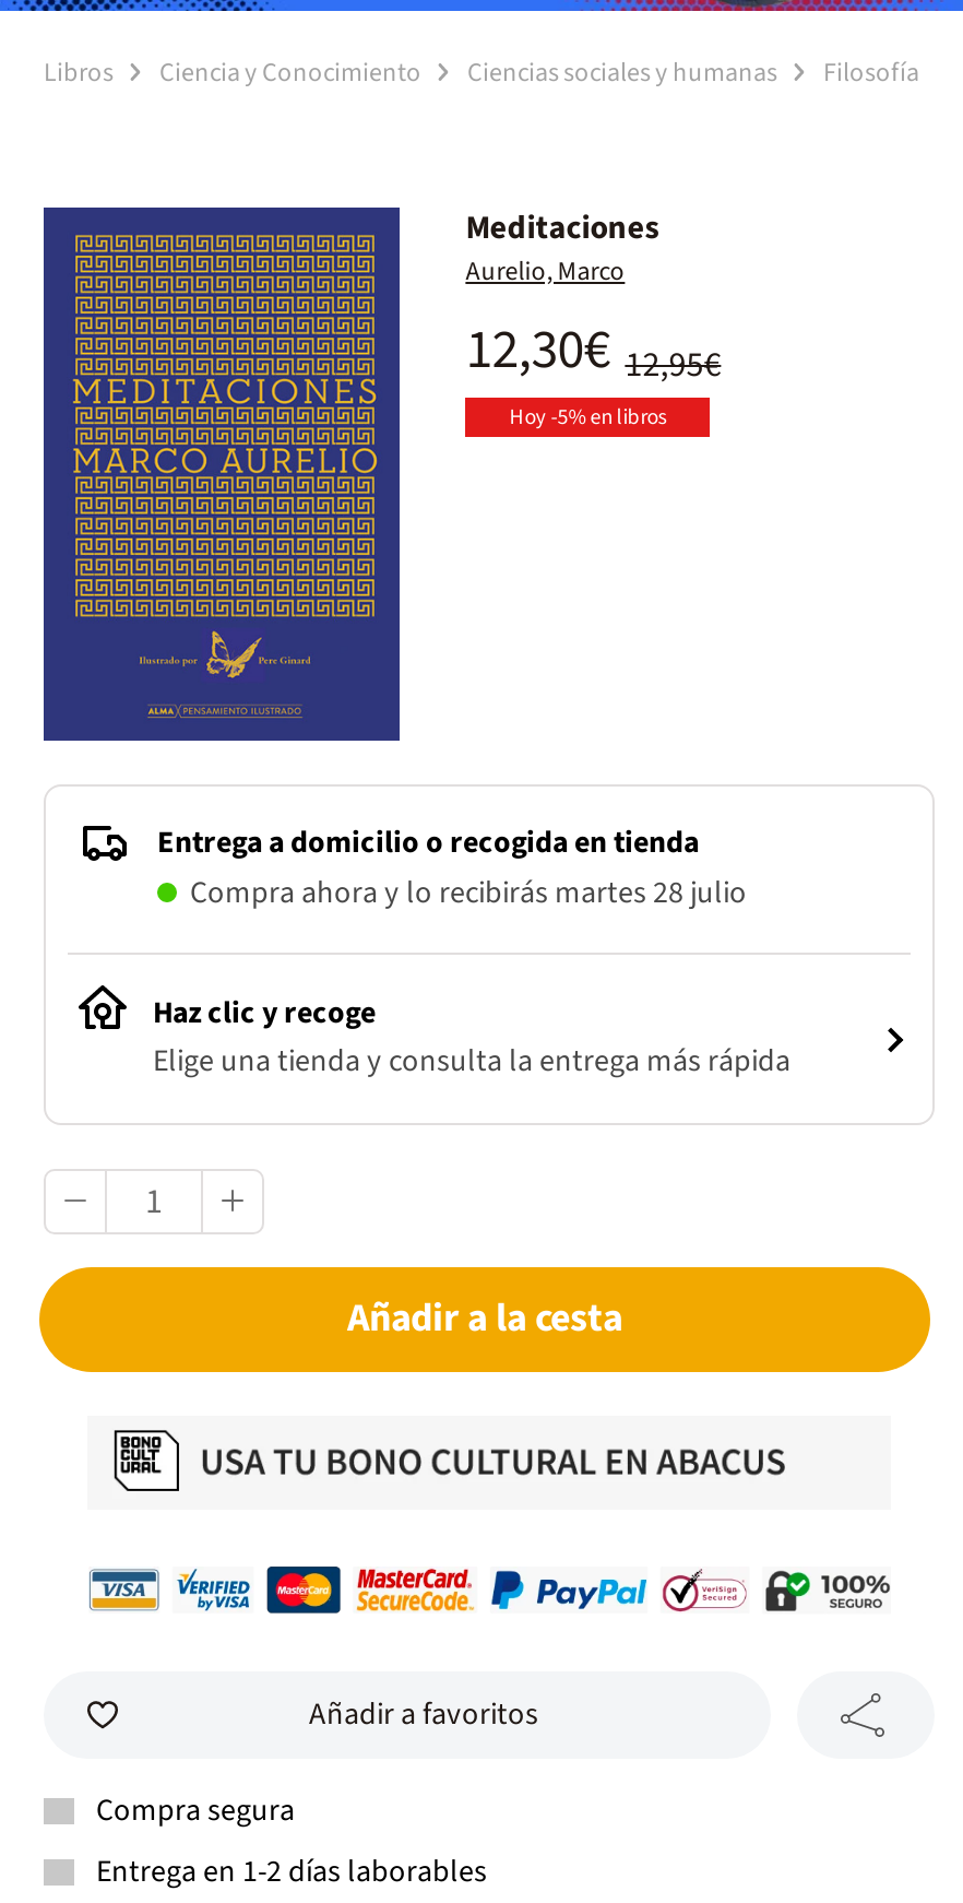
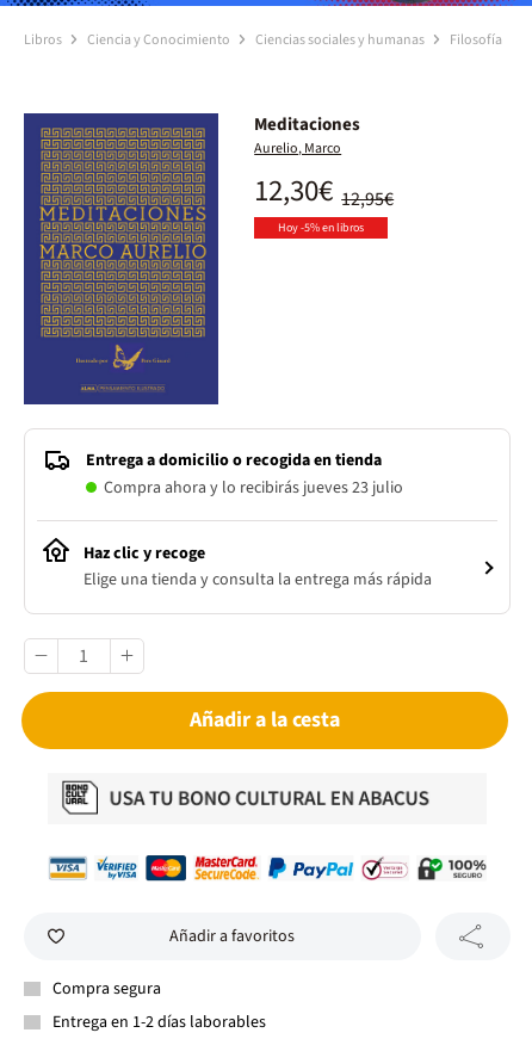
- Compra ahora y lo recibirás martes 28 julio
+ Compra ahora y lo recibirás jueves 23 julio
